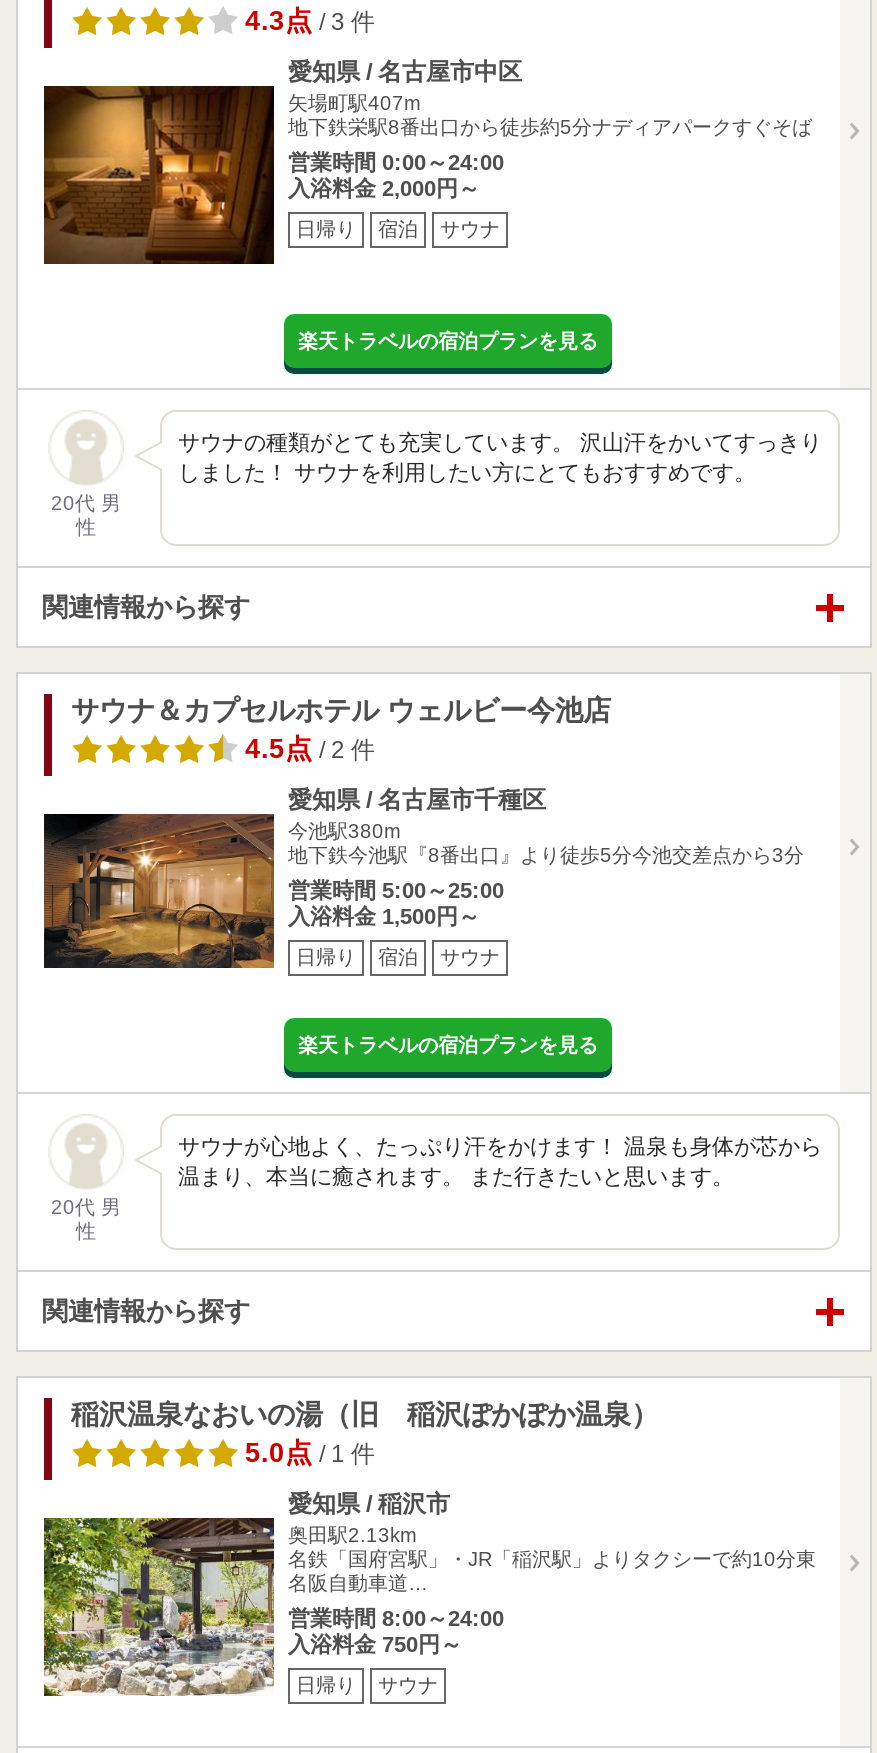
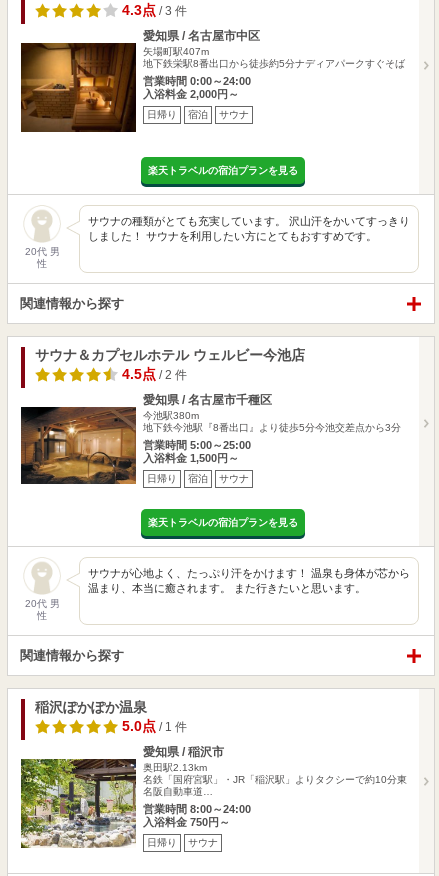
- 稲沢温泉なおいの湯（旧 稲沢ぽかぽか温泉）
+ 稲沢ぽかぽか温泉
